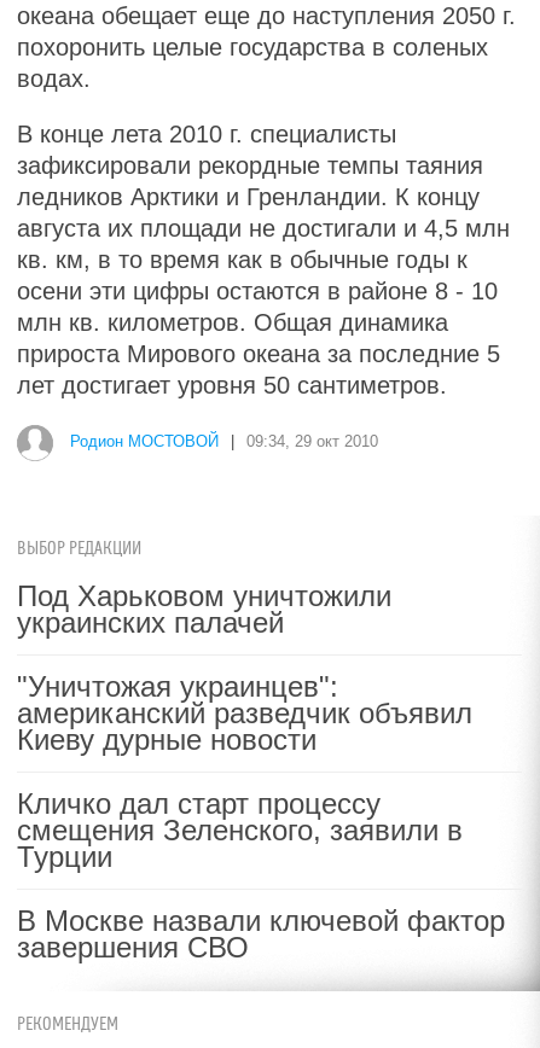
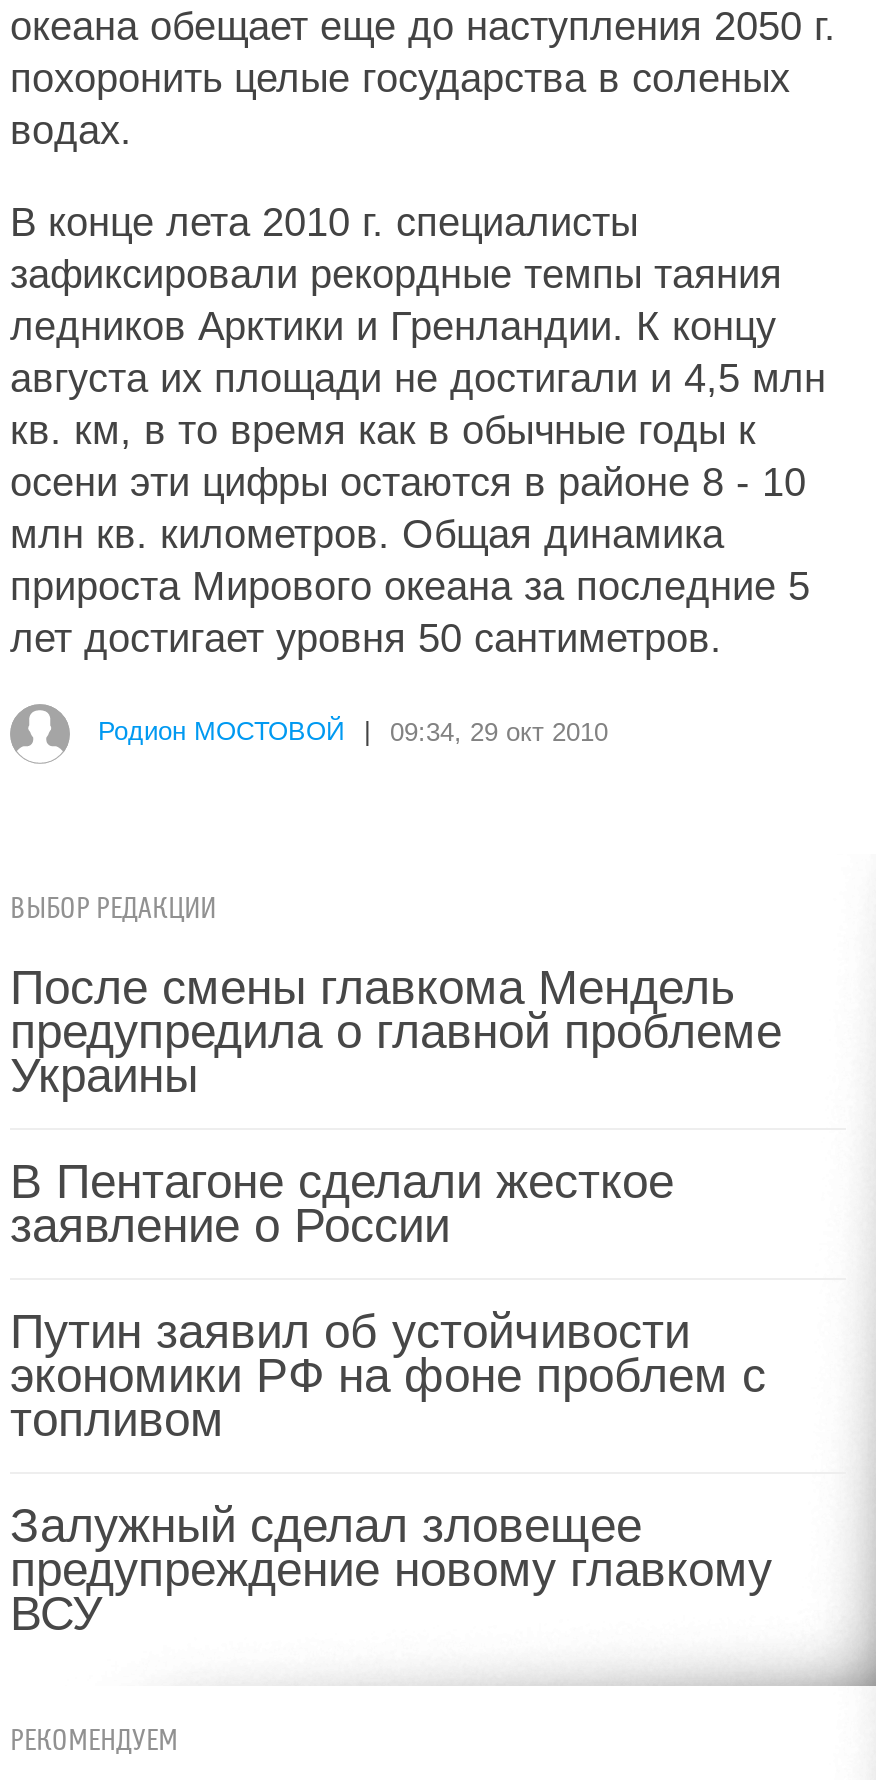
- Под Харьковом уничтожили
- украинских палачей
+ После смены главкома Мендель
+ предупредила о главной проблеме
+ Украины

- "Уничтожая украинцев":
- американский разведчик объявил
- Киеву дурные новости
+ В Пентагоне сделали жесткое
+ заявление о России

- Кличко дал старт процессу
- смещения Зеленского, заявили в
- Турции
+ Путин заявил об устойчивости
+ экономики РФ на фоне проблем с
+ топливом

- В Москве назвали ключевой фактор
- завершения СВО
+ Залужный сделал зловещее
+ предупреждение новому главкому
+ ВСУ
